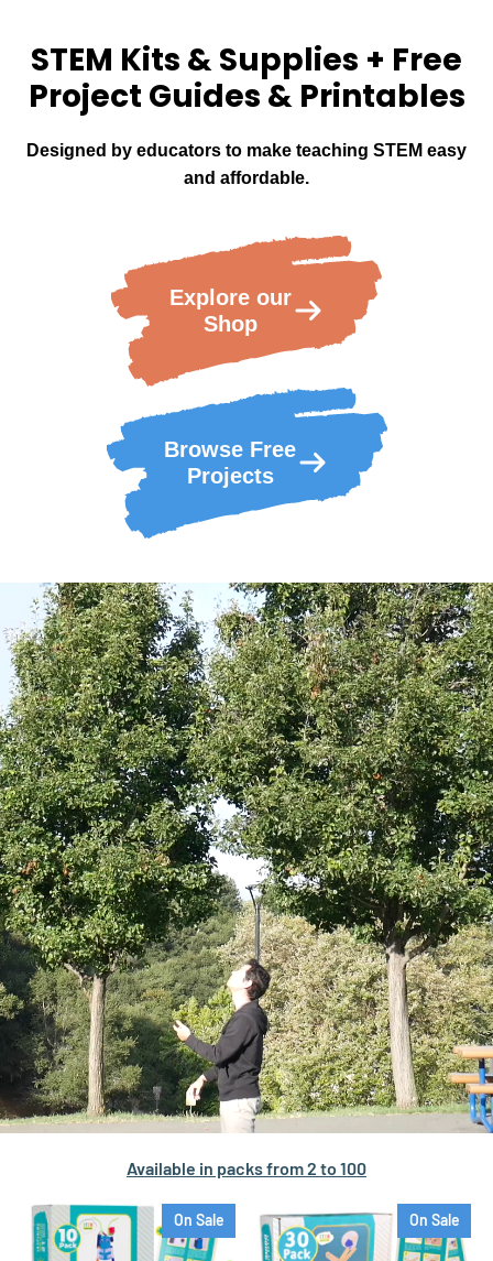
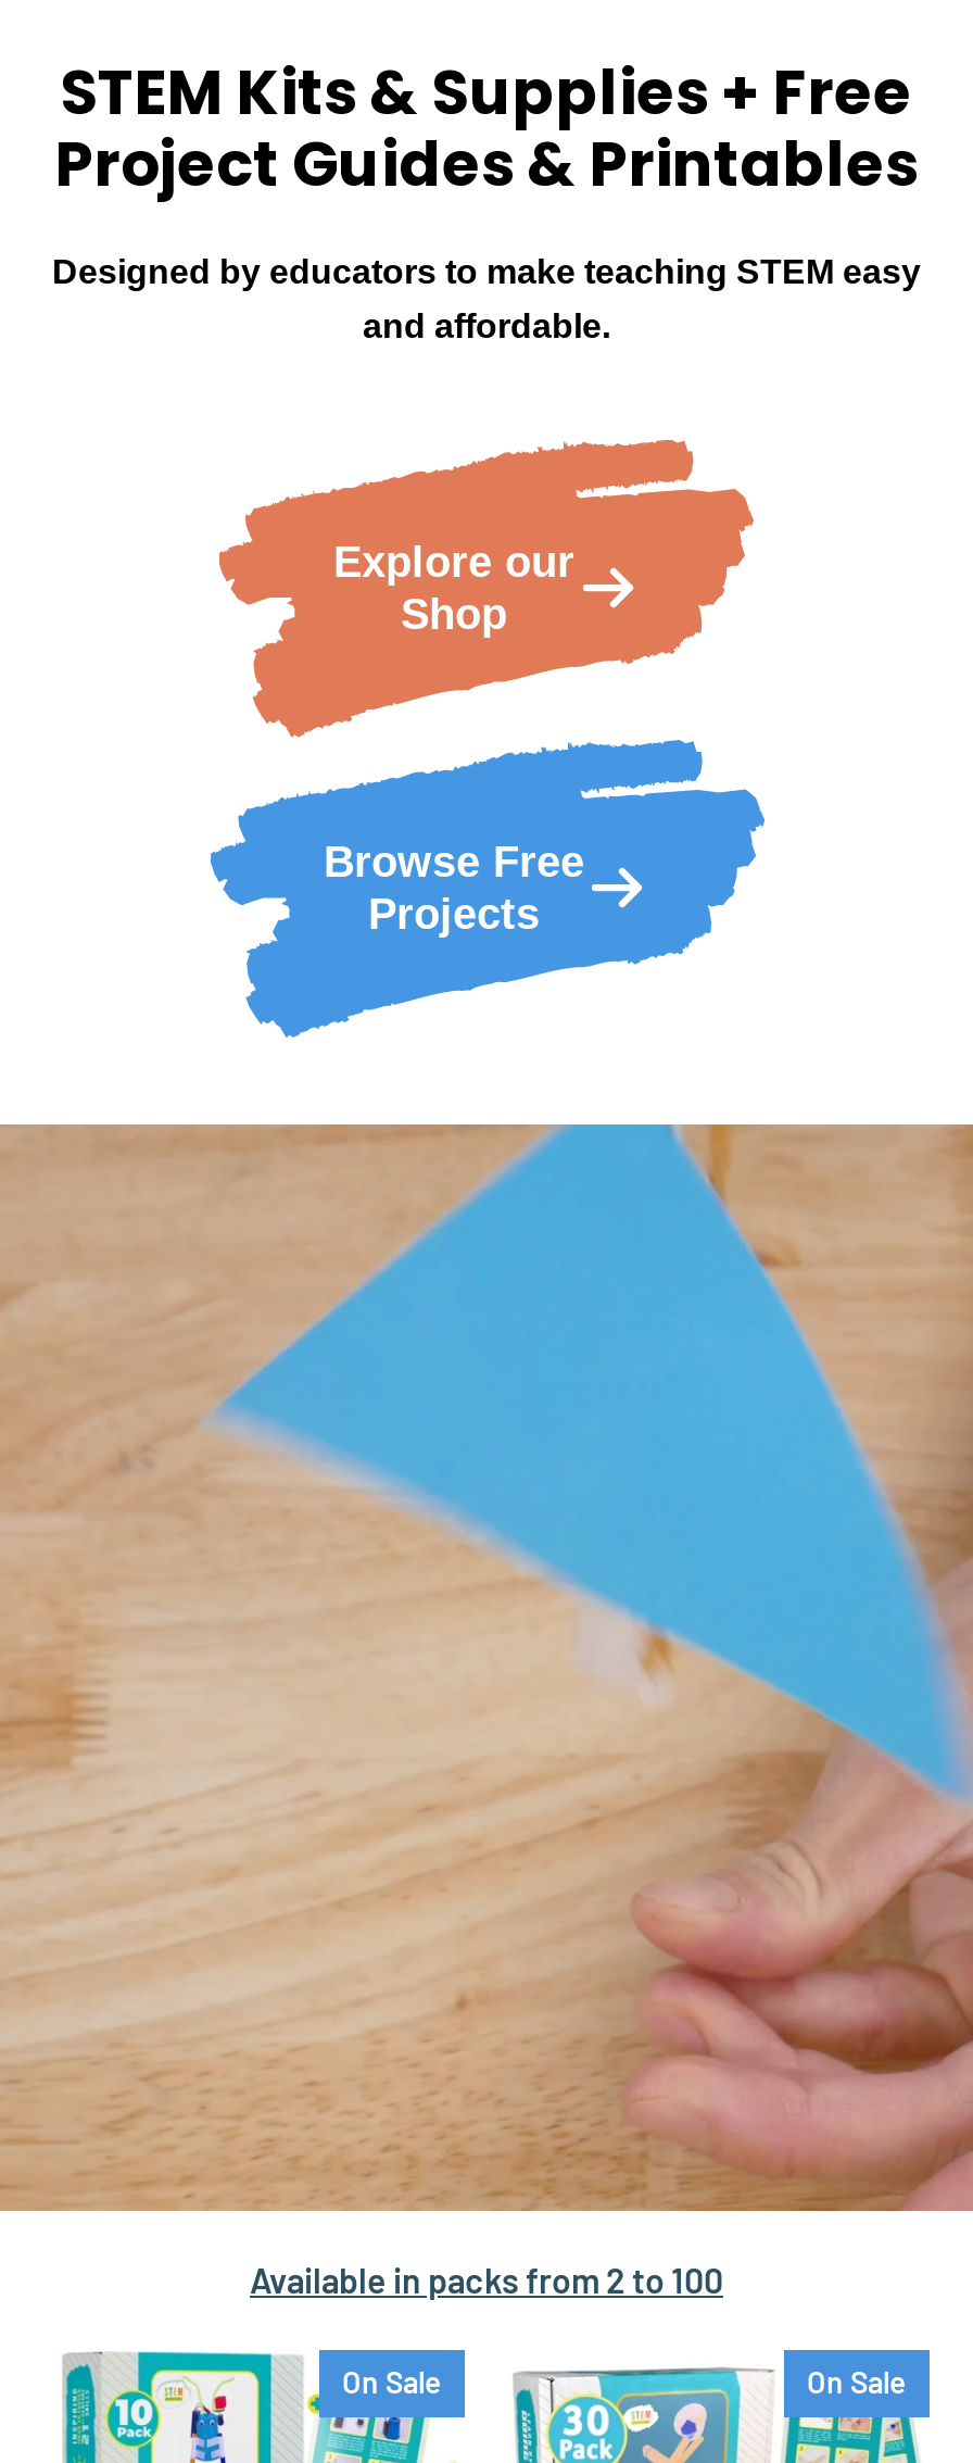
- [image]
+ [image]
